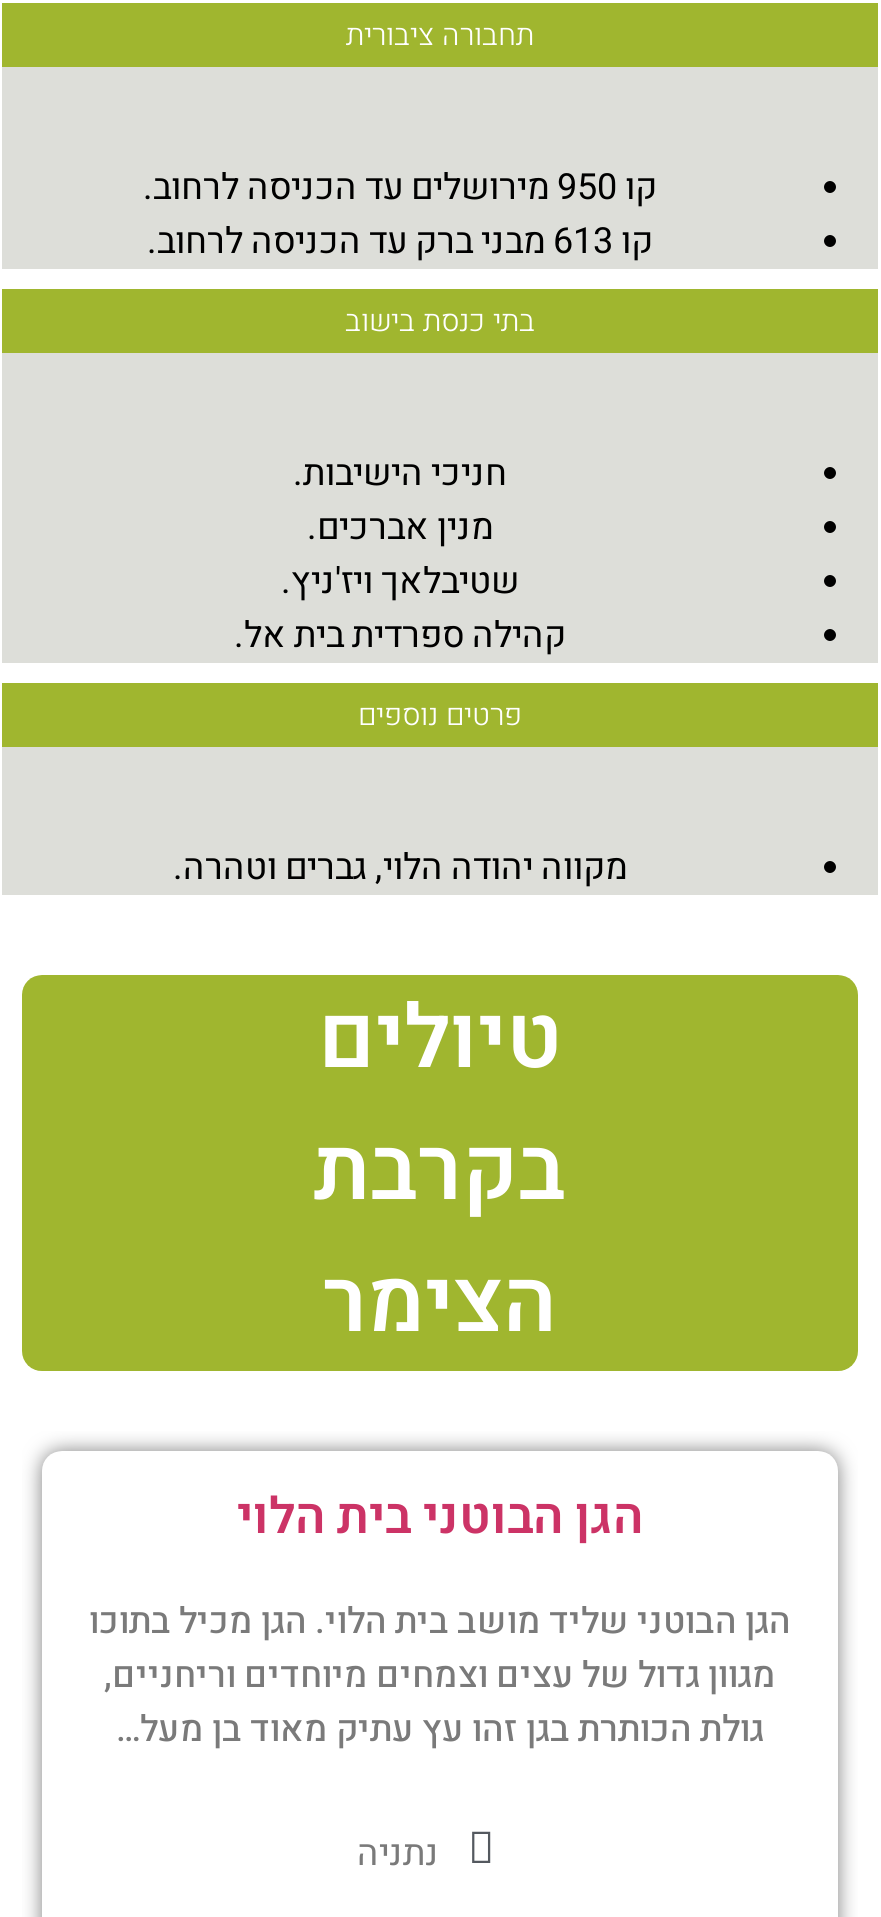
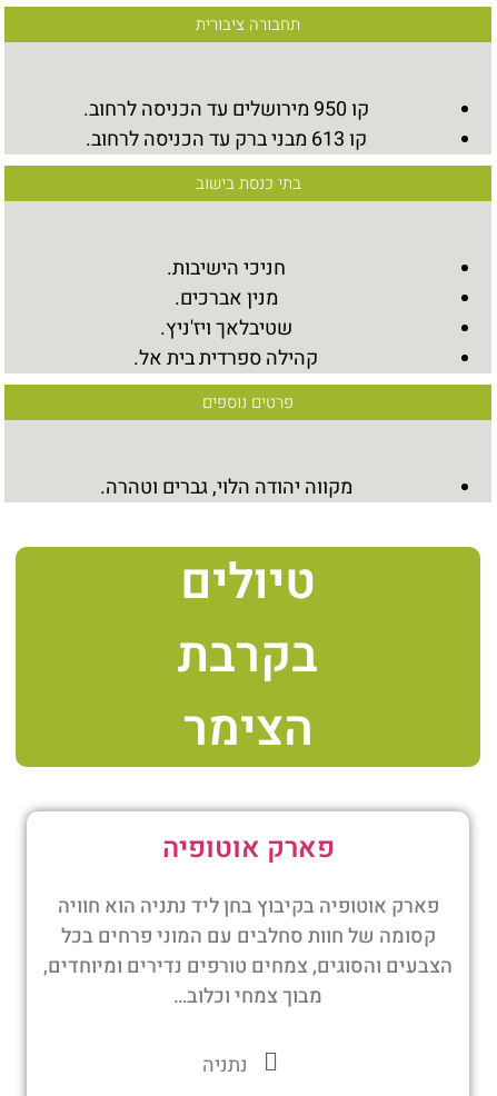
- הגן הבוטני בית הלוי
+ פארק אוטופיה

- הגן הבוטני שליד מושב בית הלוי. הגן מכיל בתוכו
- מגוון גדול של עצים וצמחים מיוחדים וריחניים,
- גולת הכותרת בגן זהו עץ עתיק מאוד בן מעל…
+ פארק אוטופיה בקיבוץ בחן ליד נתניה הוא חוויה
+ קסומה של חוות סחלבים עם המוני פרחים בכל
+ הצבעים והסוגים, צמחים טורפים נדירים ומיוחדים,
+ מבוך צמחי וכלוב…
